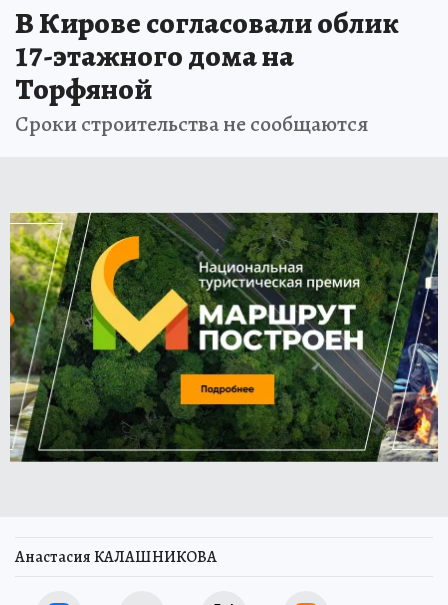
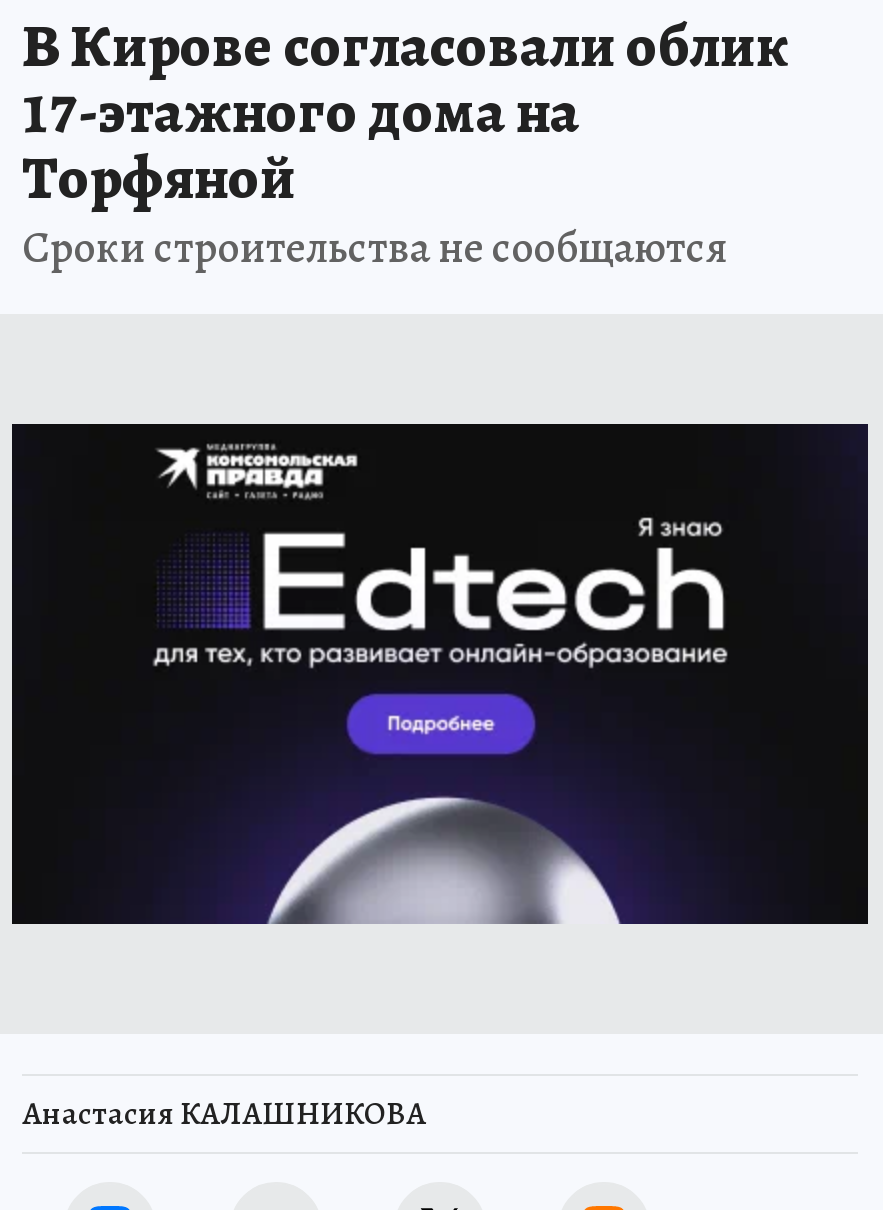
- [image]
+ [image]
